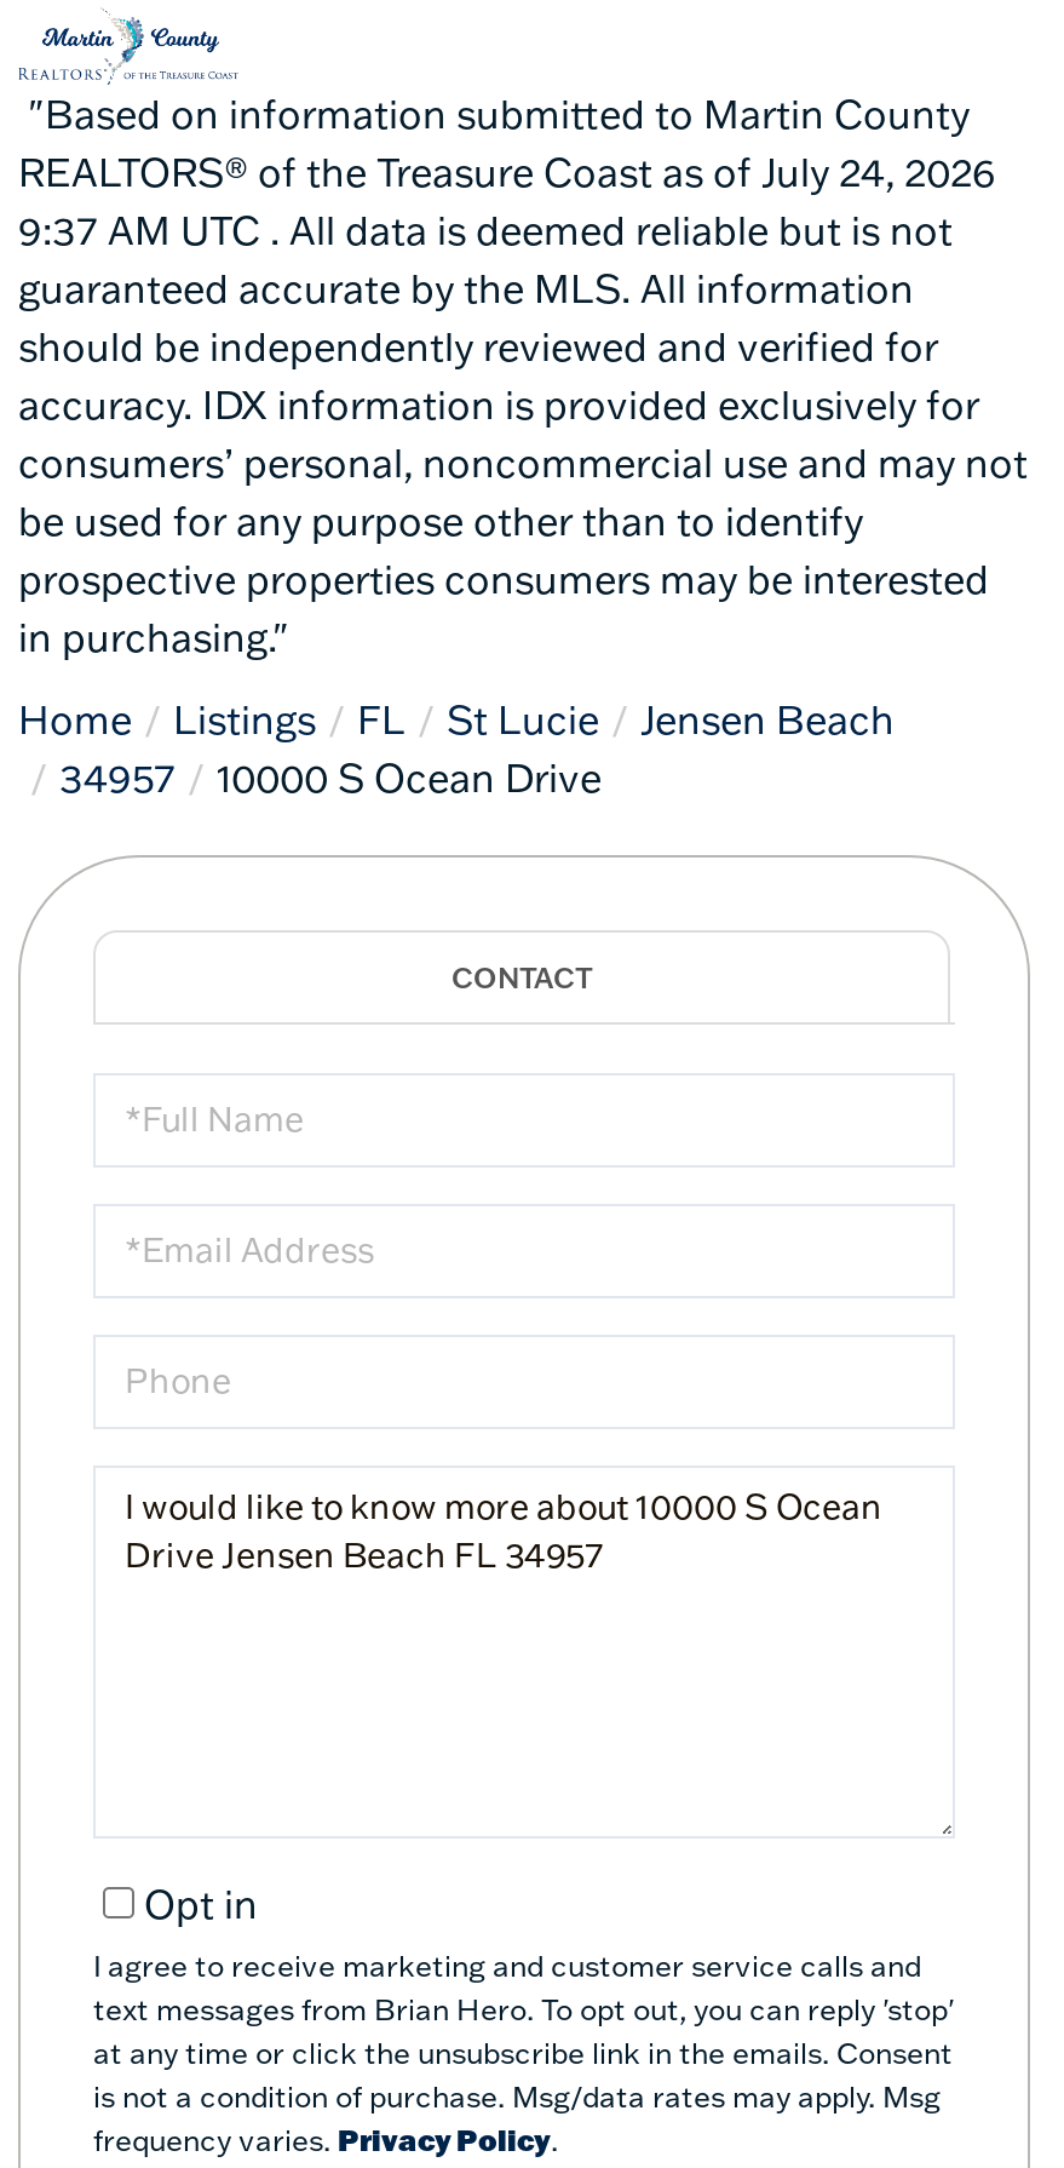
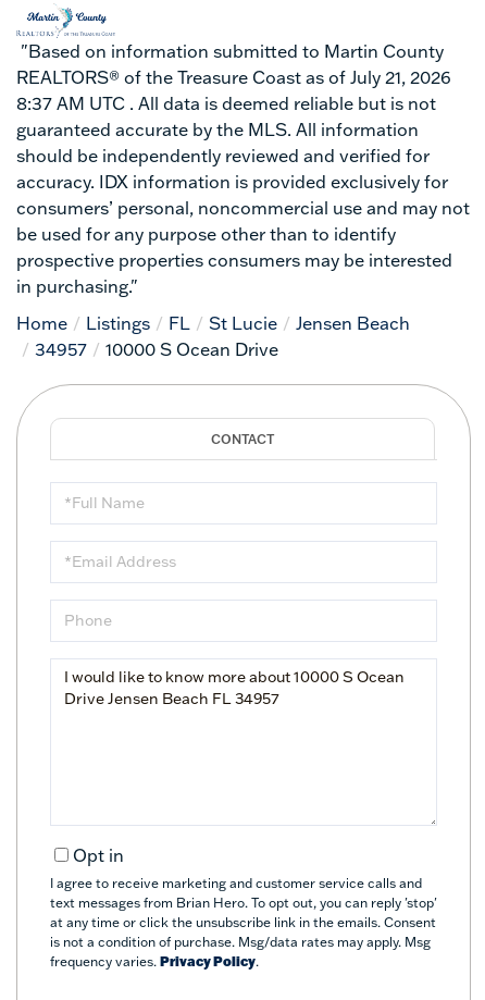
- REALTORS® of the Treasure Coast as of July 24, 2026
+ REALTORS® of the Treasure Coast as of July 21, 2026

- 9:37 AM UTC . All data is deemed reliable but is not
+ 8:37 AM UTC . All data is deemed reliable but is not
